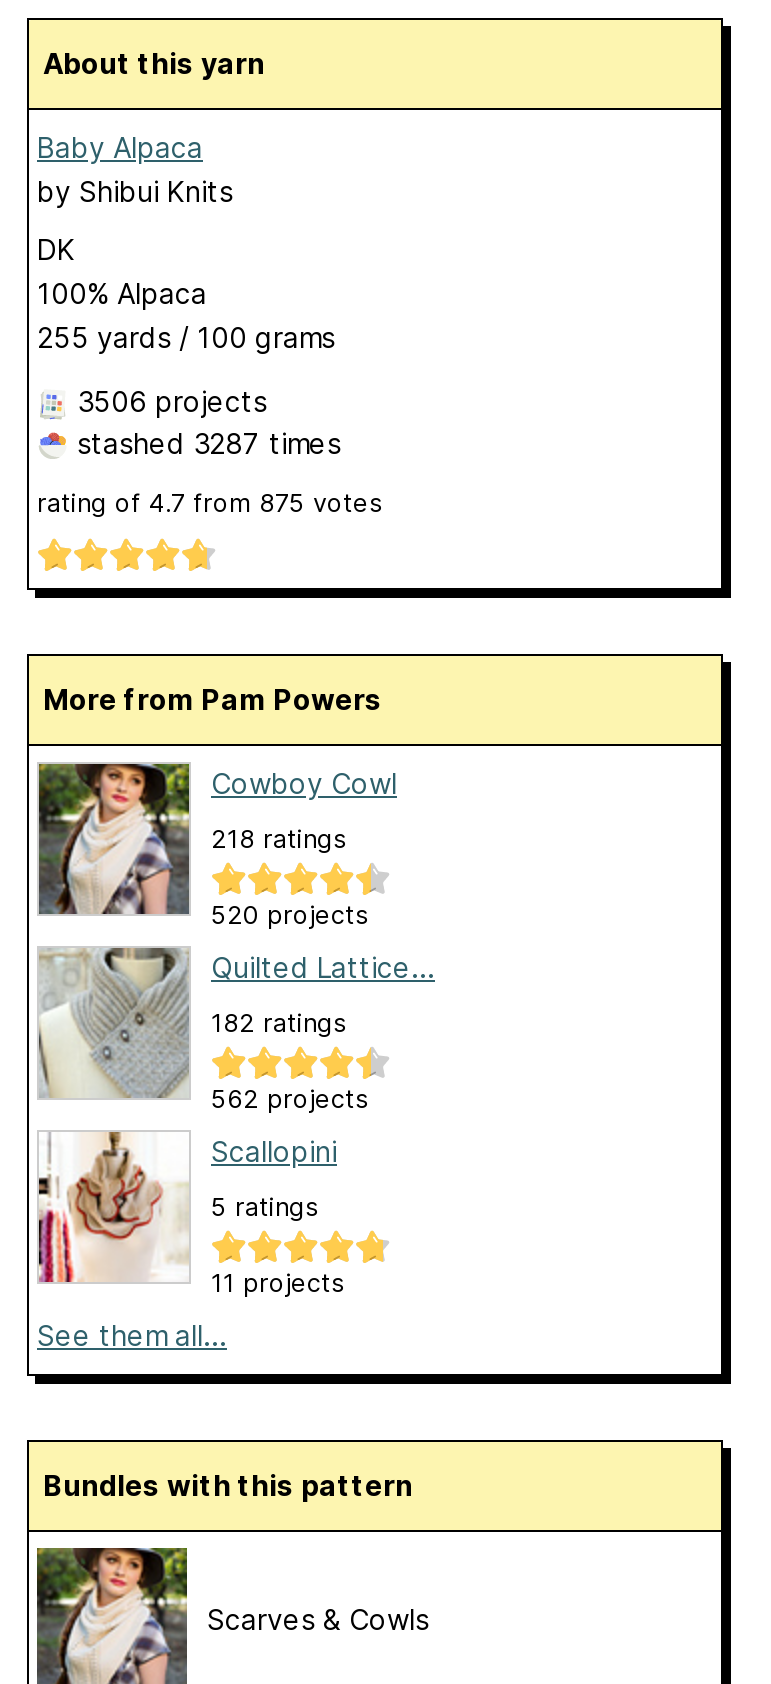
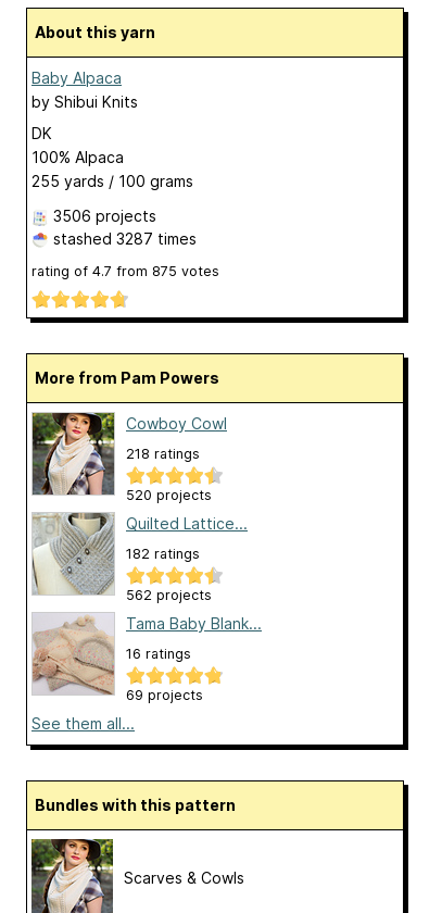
- [image]
- Scallopini
+ [image]
+ Tama Baby Blank...

- 5 ratings
+ 16 ratings

- 11 projects
+ 69 projects
